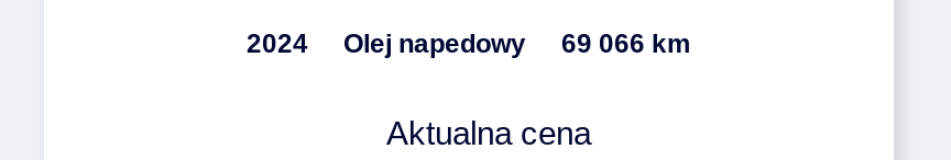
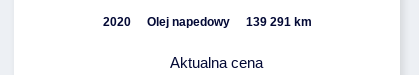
- 2024
+ 2020

- 69 066 km
+ 139 291 km
